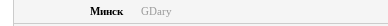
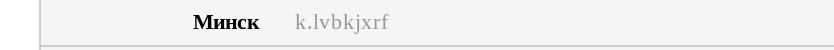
- GDary
+ k.lvbkjxrf
